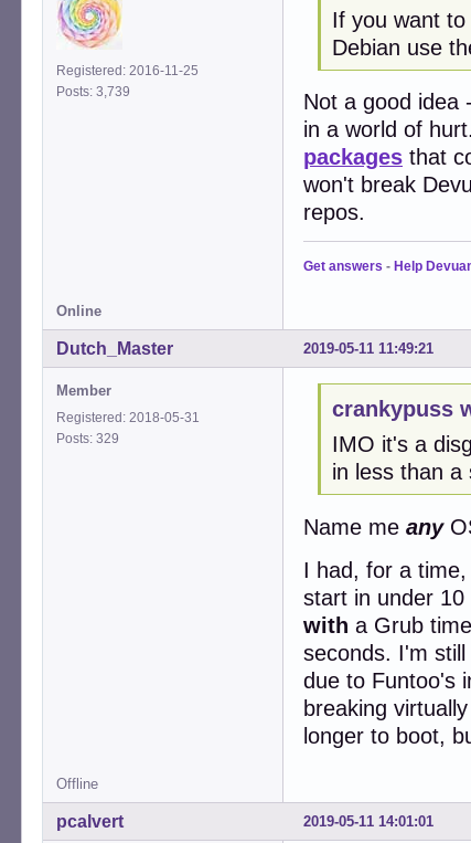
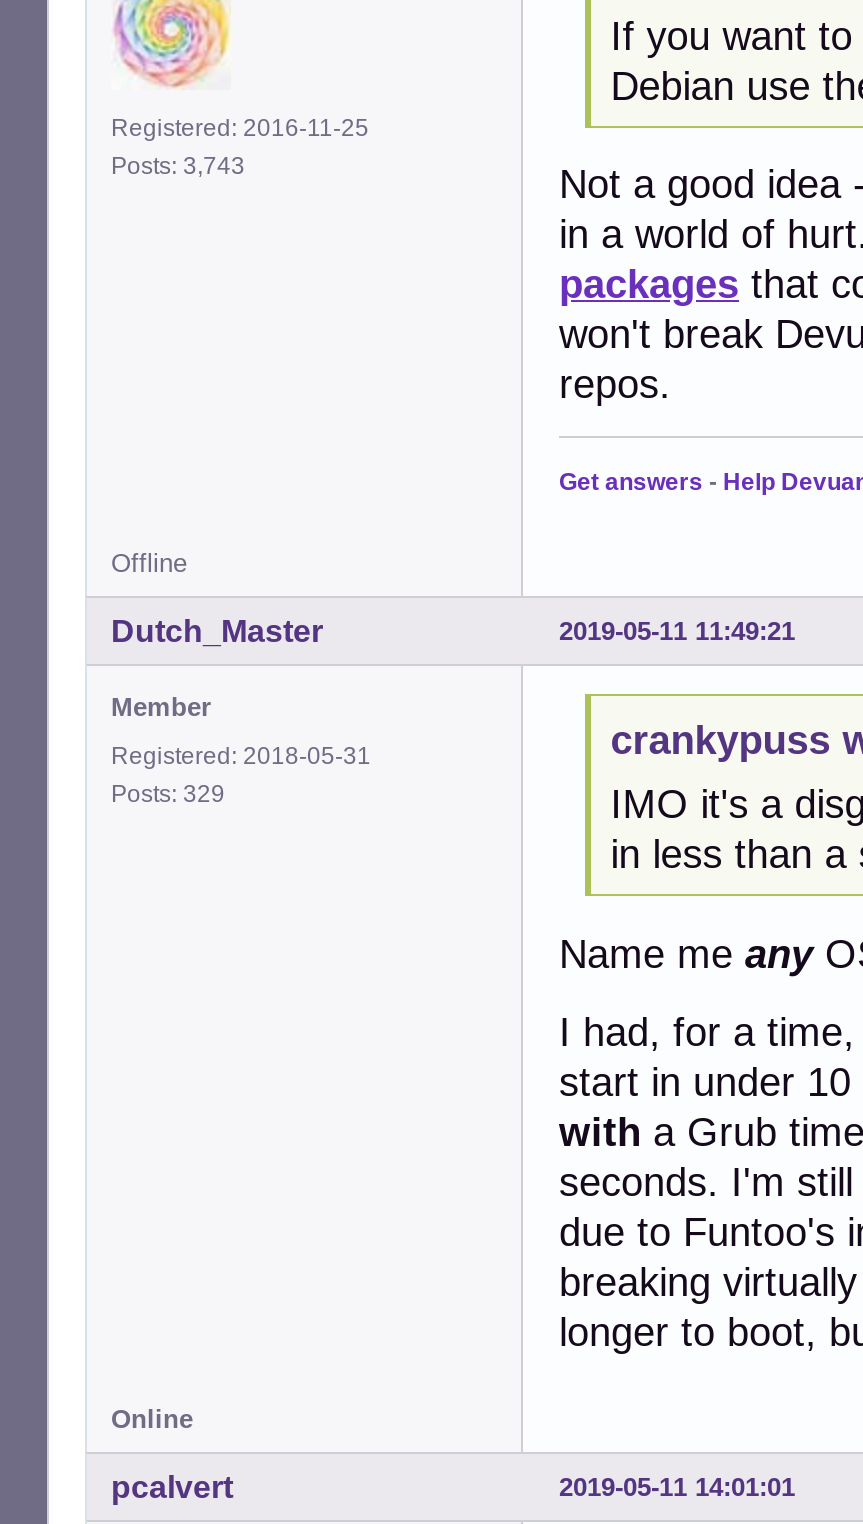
- Posts: 3,739
+ Posts: 3,743

moved down: Online

moved up: Offline
